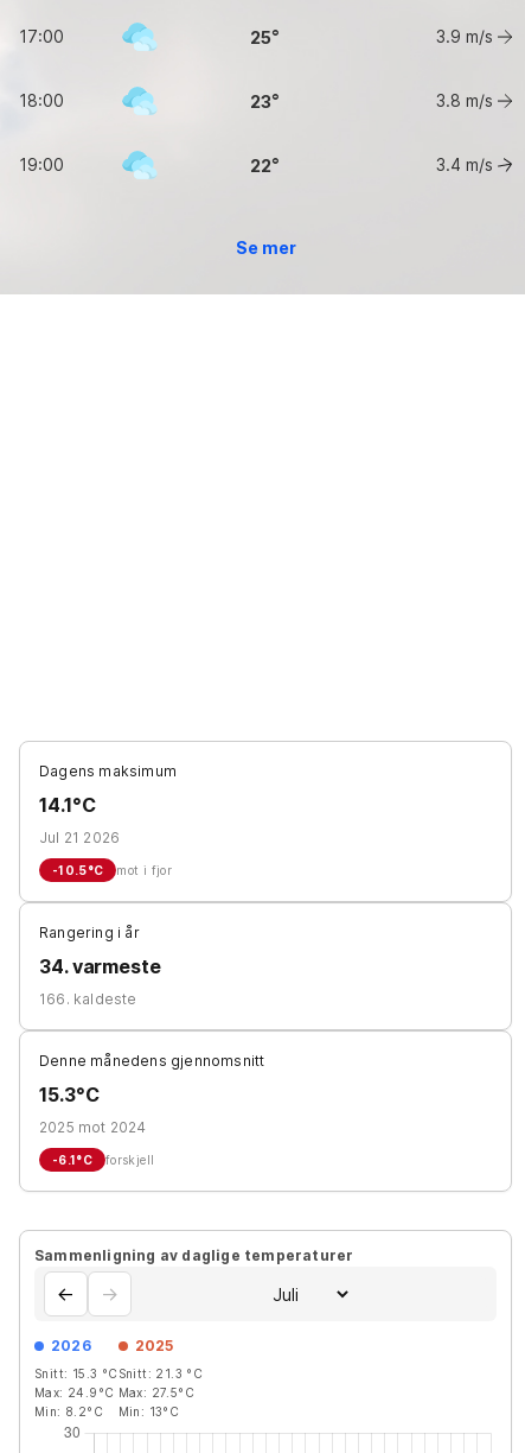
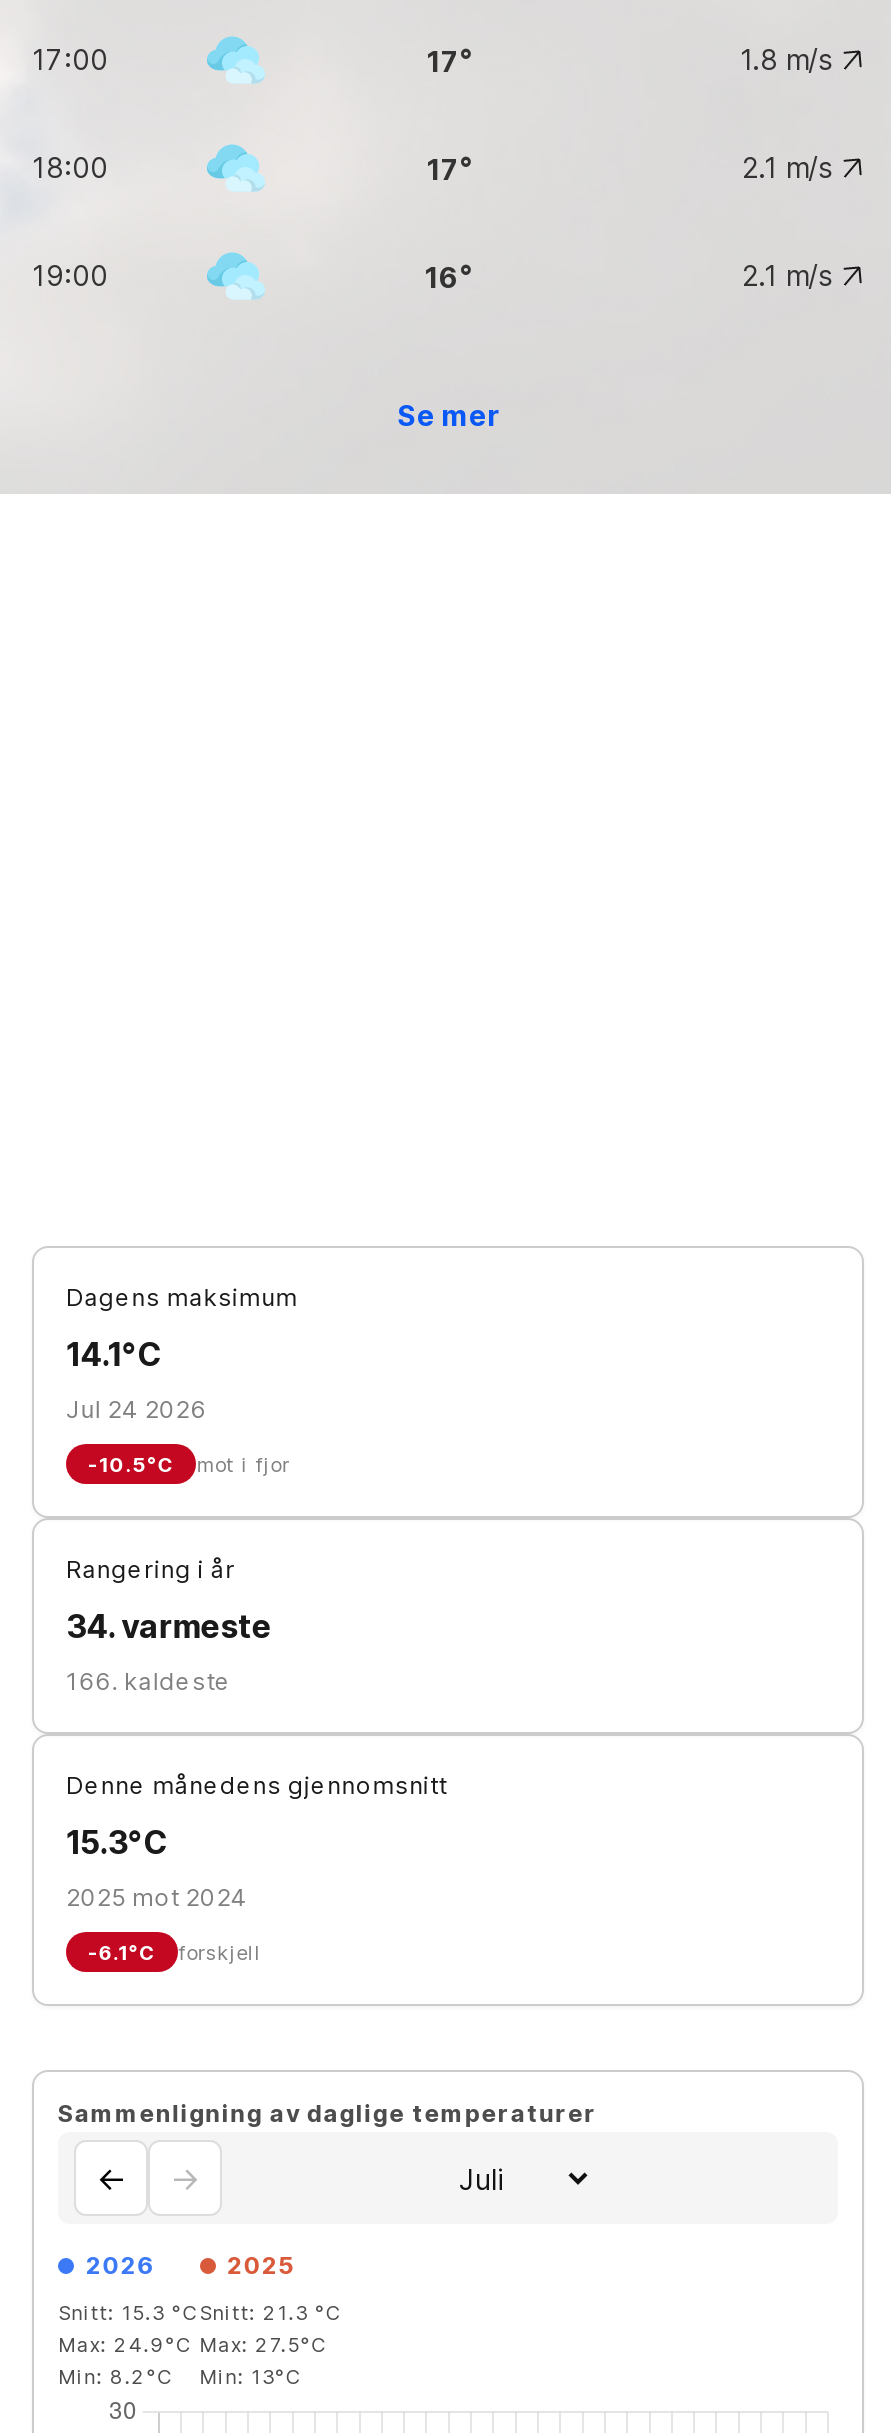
- 25
+ 17

- 3.9 m/s
+ 1.8 m/s

- 23
+ 17

- 3.8 m/s
+ 2.1 m/s

- 22
+ 16

- 3.4 m/s
+ 2.1 m/s

- Jul 21 2026
+ Jul 24 2026
